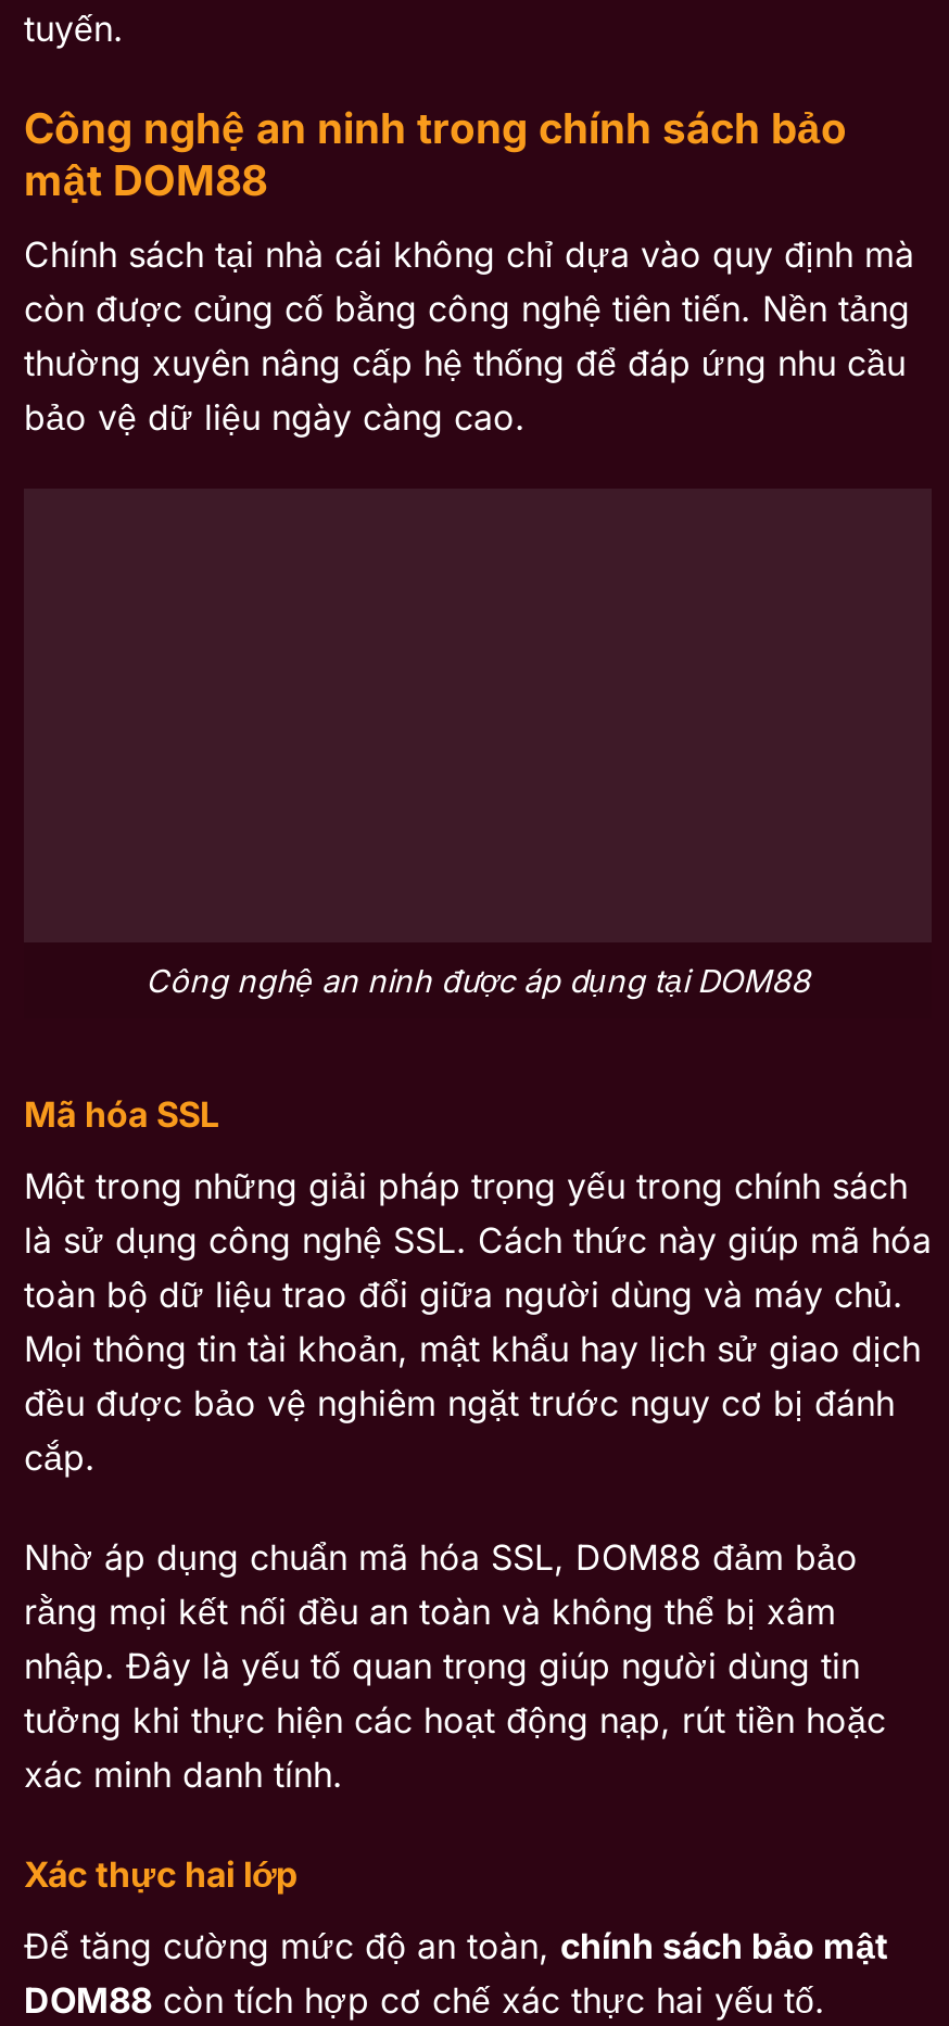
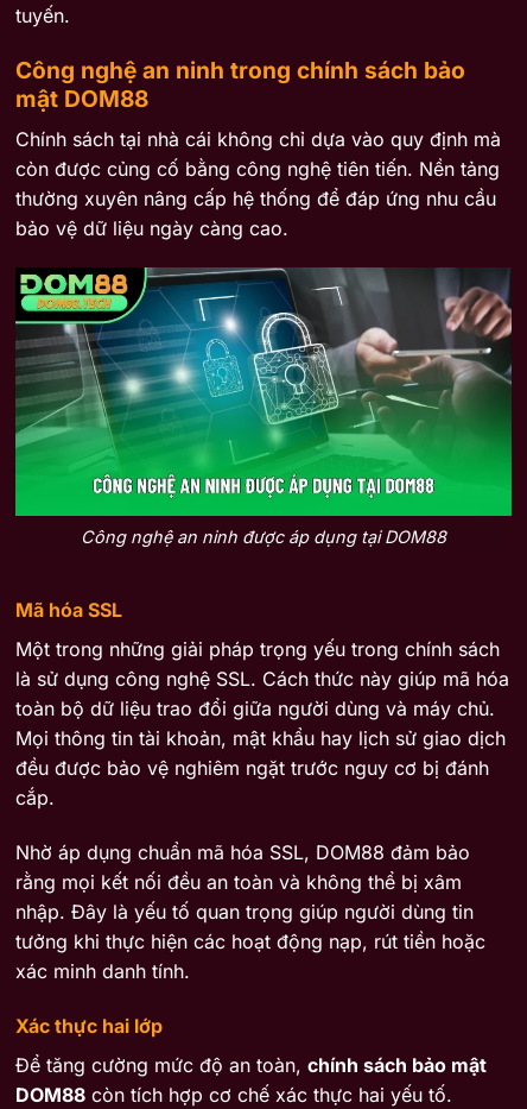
+ [image]
